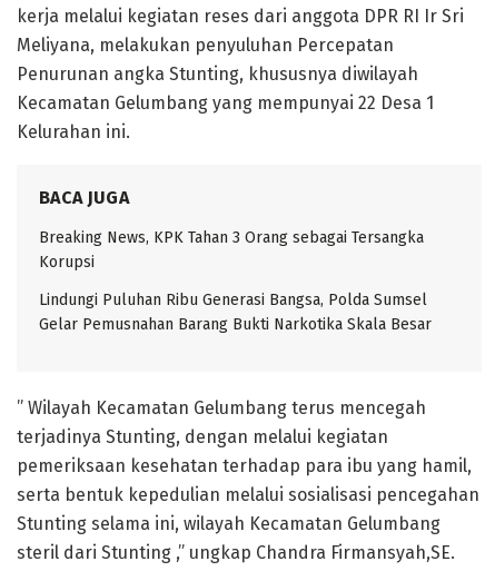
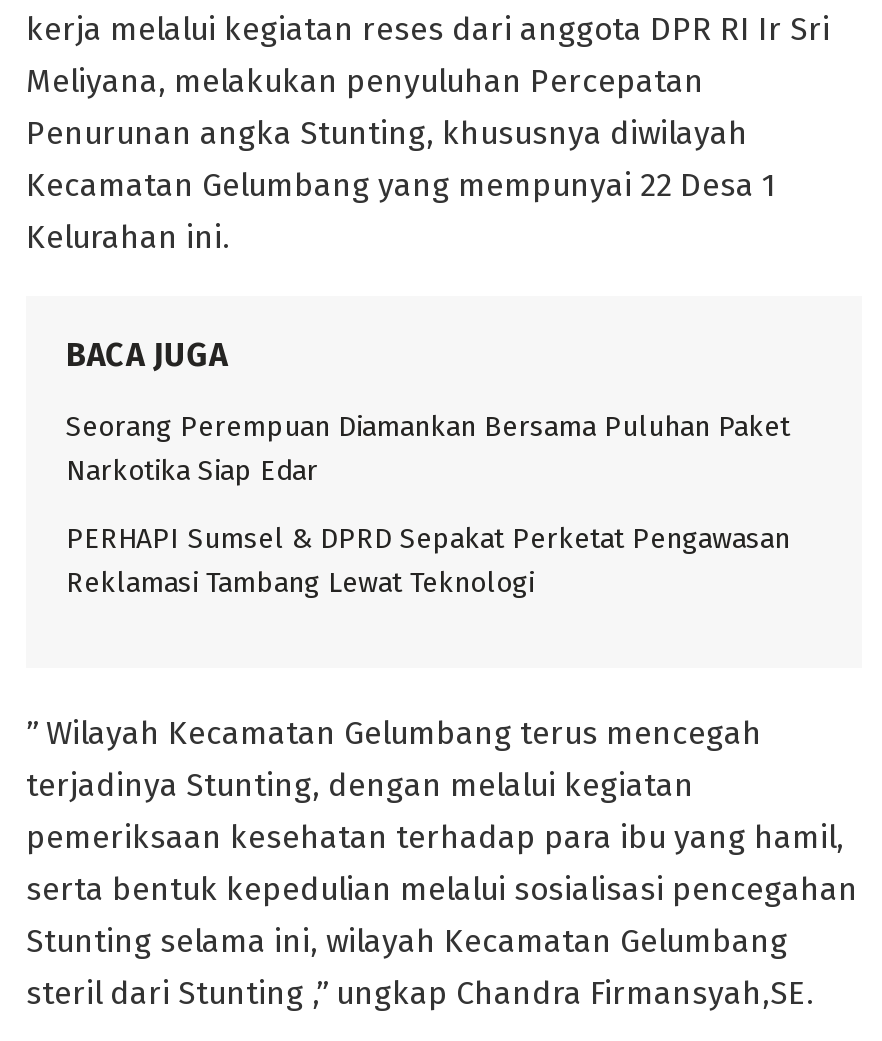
- Breaking News, KPK Tahan 3 Orang sebagai Tersangka
- Korupsi
+ Seorang Perempuan Diamankan Bersama Puluhan Paket
+ Narkotika Siap Edar

- Lindungi Puluhan Ribu Generasi Bangsa, Polda Sumsel
- Gelar Pemusnahan Barang Bukti Narkotika Skala Besar
+ PERHAPI Sumsel & DPRD Sepakat Perketat Pengawasan
+ Reklamasi Tambang Lewat Teknologi
